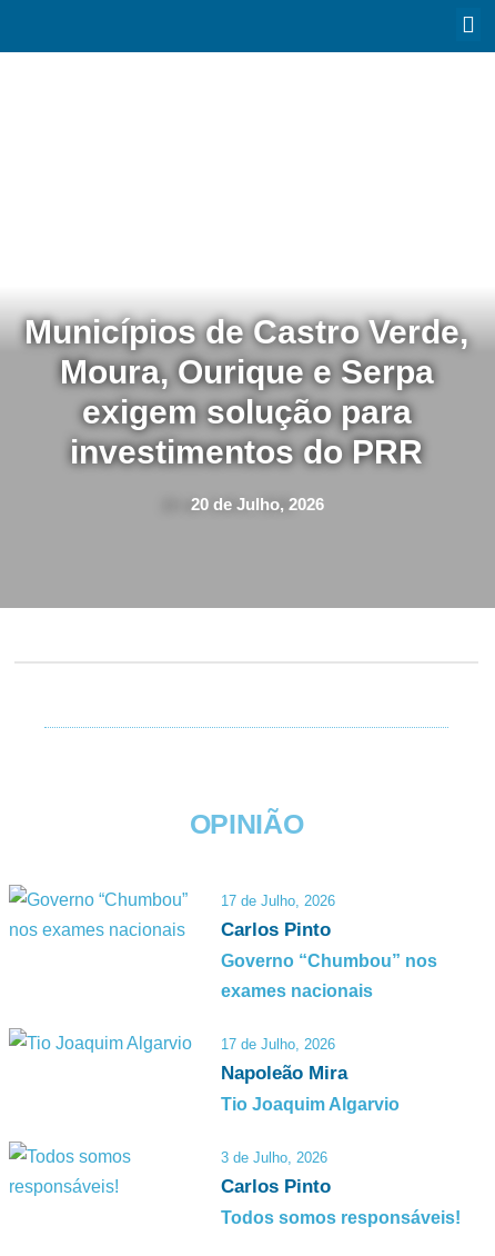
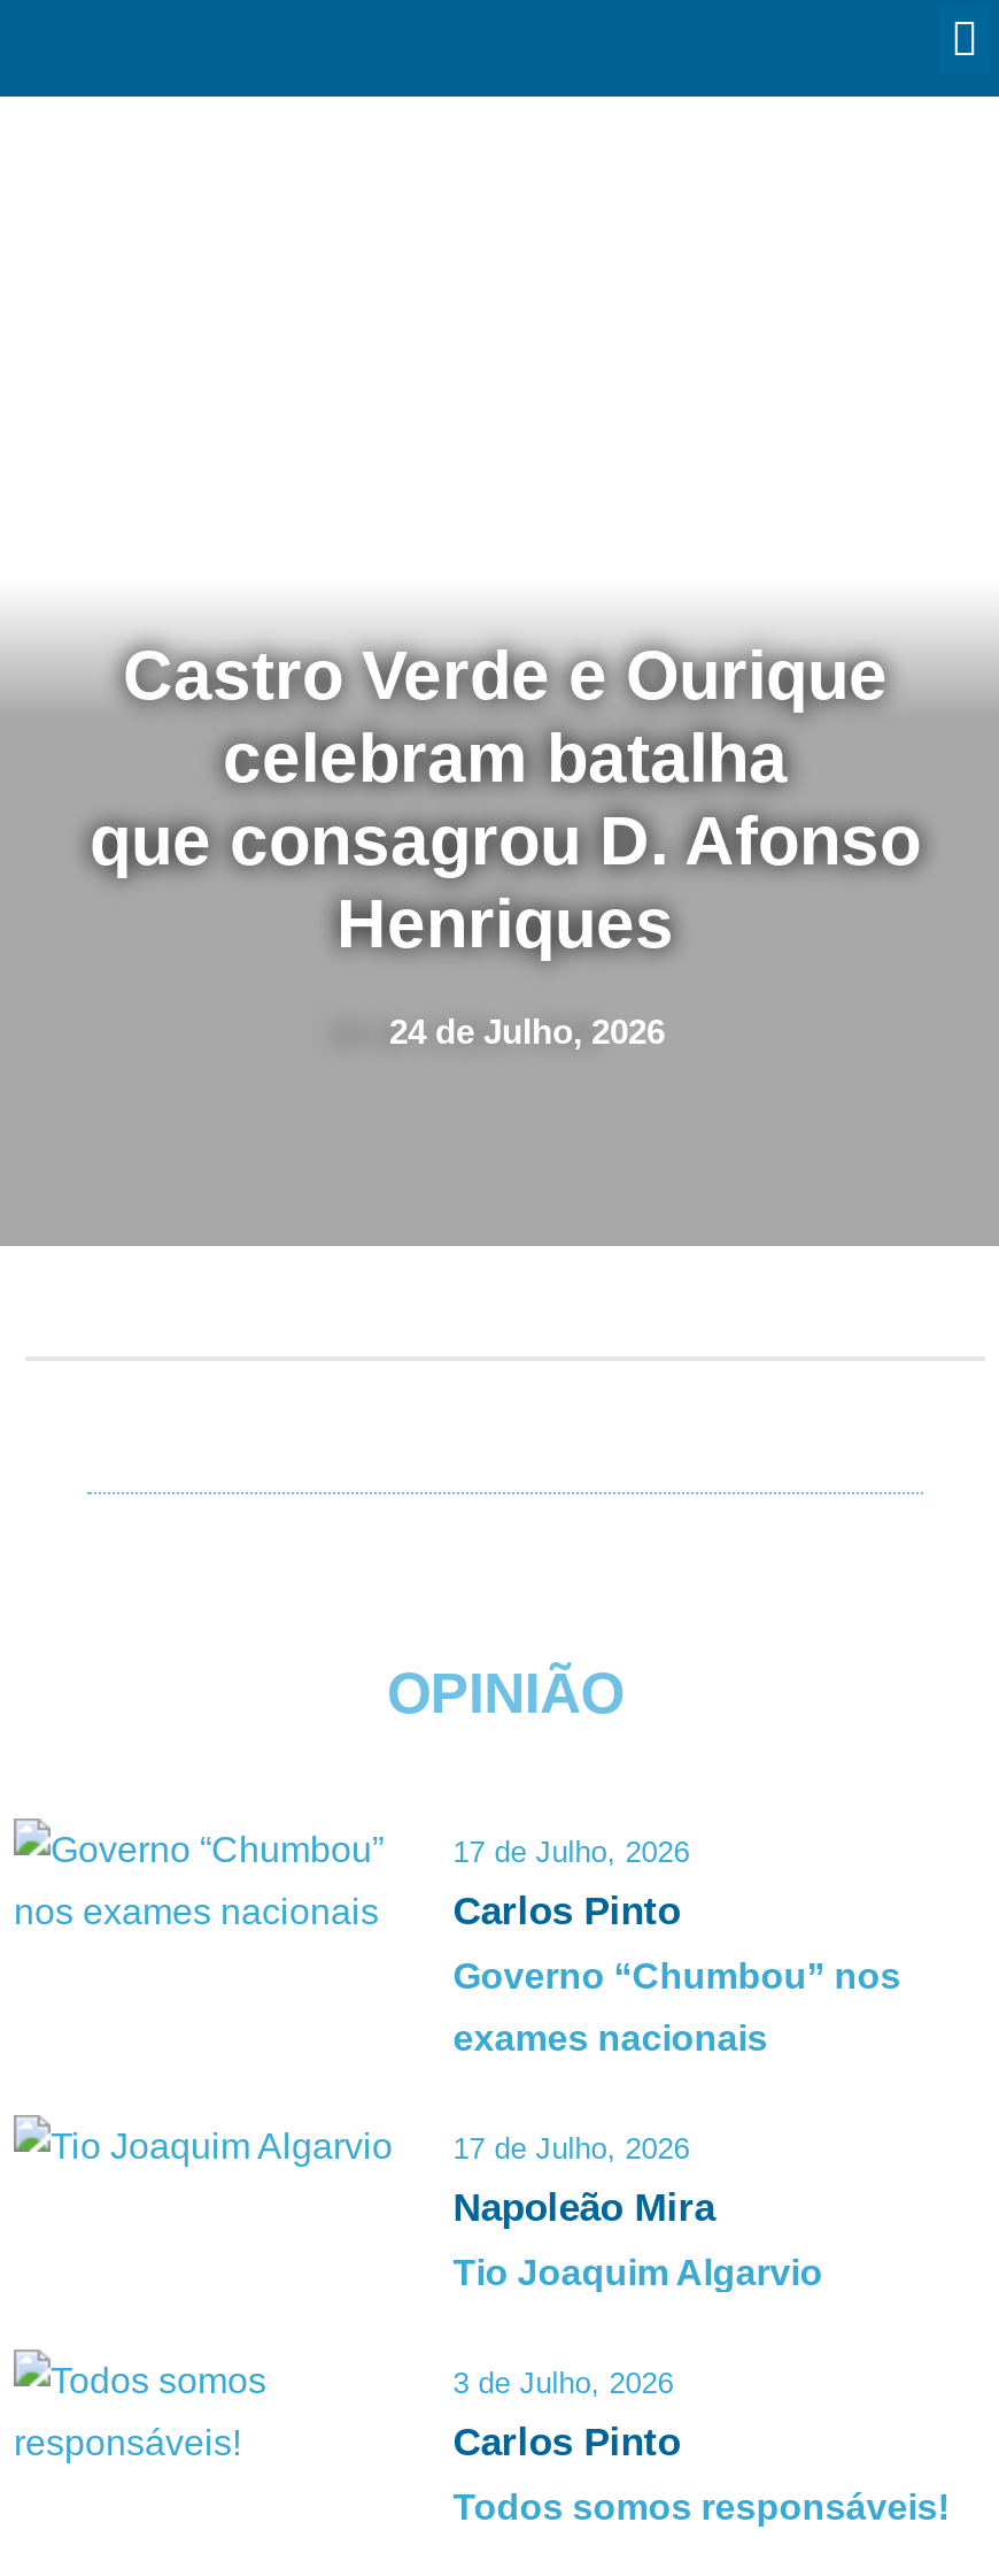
- Municípios de Castro Verde,
- Moura, Ourique e Serpa
- exigem solução para
- investimentos do PRR
+ Castro Verde e Ourique
+ celebram batalha
+ que consagrou D. Afonso
+ Henriques

- 20 de Julho, 2026
+ 24 de Julho, 2026
